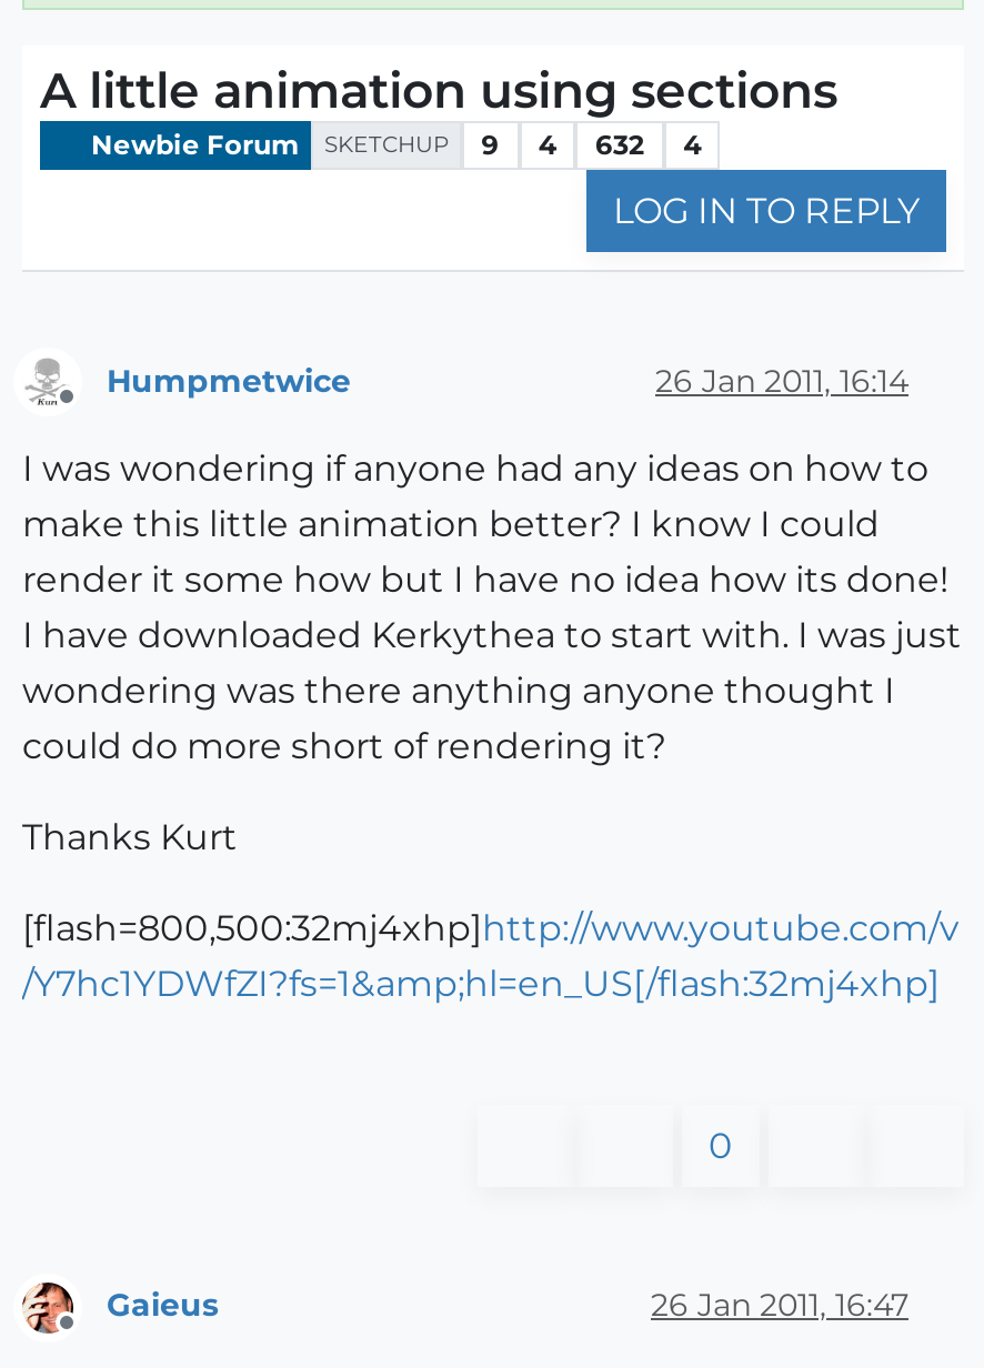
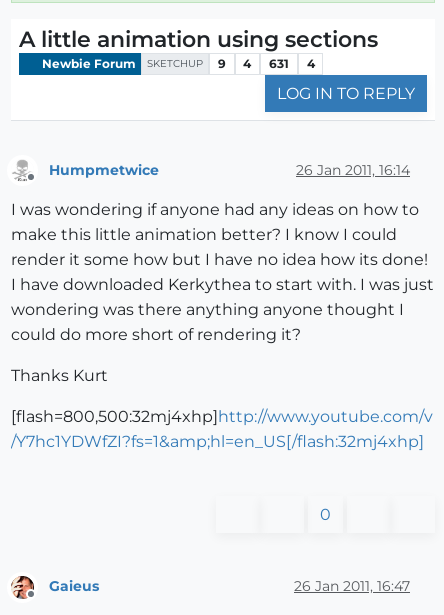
- Newbie Forum SKETCHUP 9 4 632 4
+ Newbie Forum SKETCHUP 9 4 631 4
